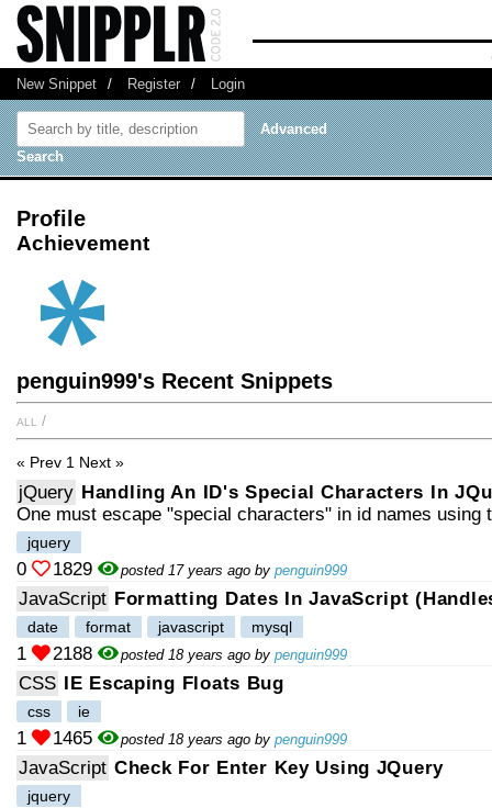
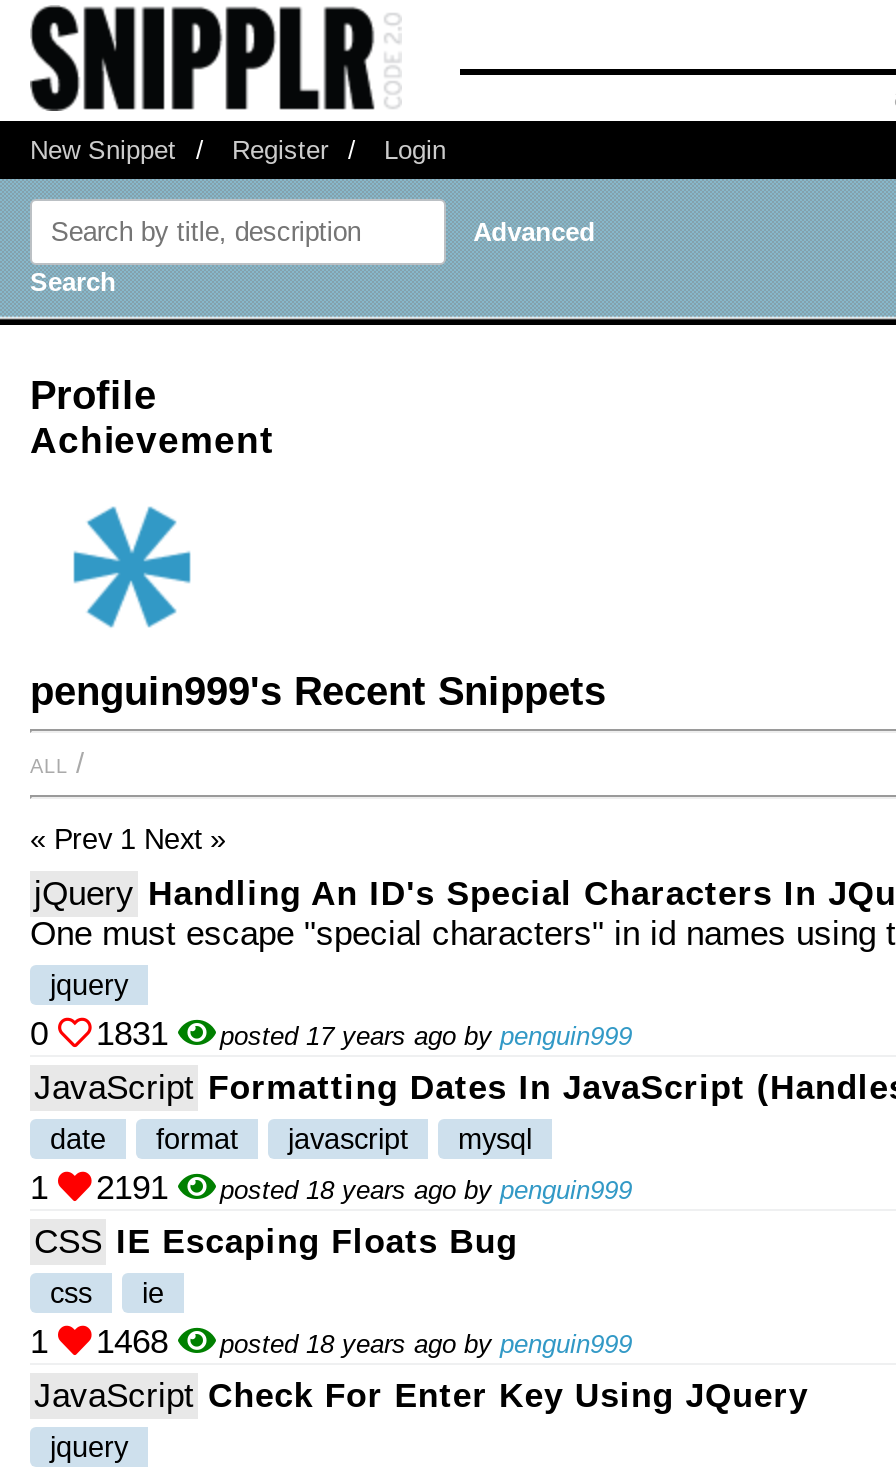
- 0 1829 posted 17 years ago by penguin999
+ 0 1831 posted 17 years ago by penguin999

- 1 2188 posted 18 years ago by penguin999
+ 1 2191 posted 18 years ago by penguin999

- 1 1465 posted 18 years ago by penguin999
+ 1 1468 posted 18 years ago by penguin999
